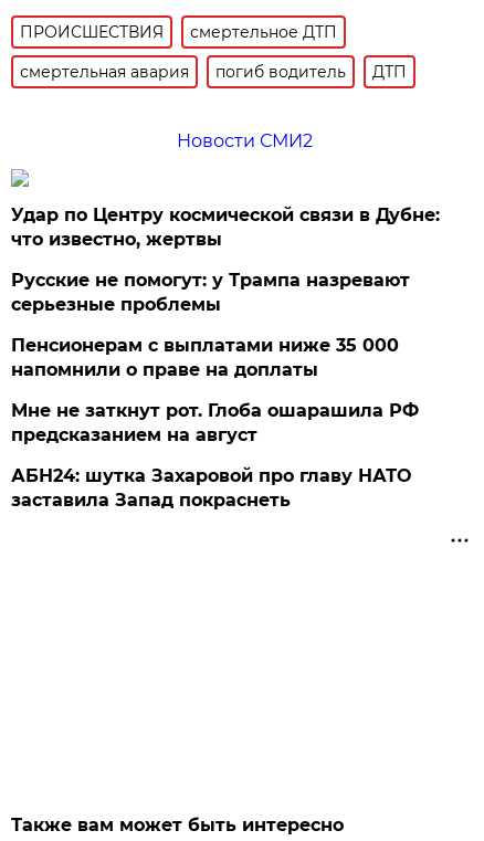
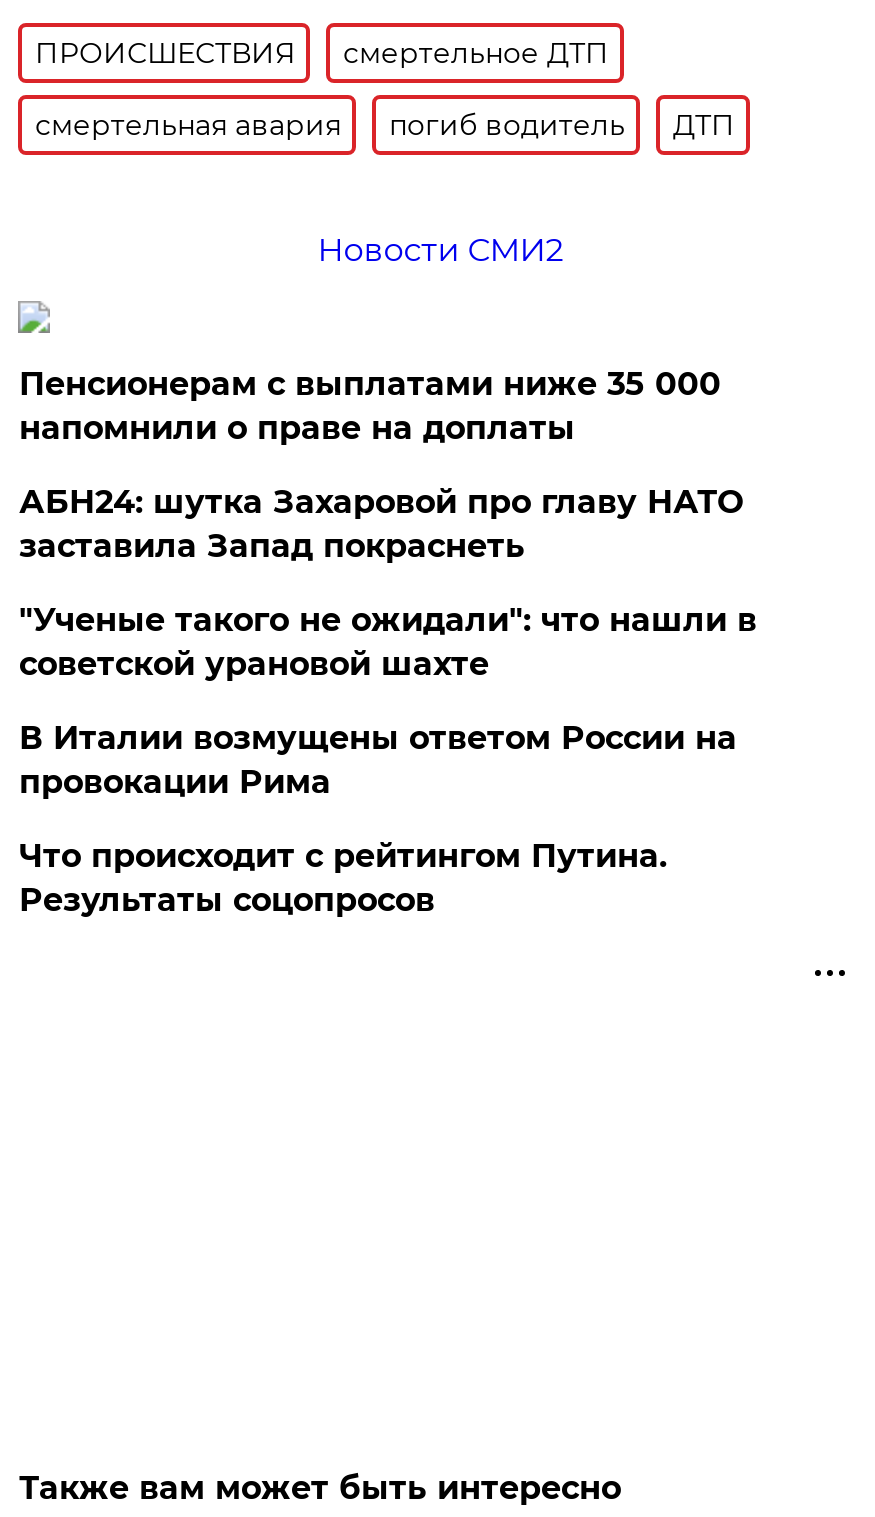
- Удар по Центру космической связи в Дубне:
- что известно, жертвы
- Русские не помогут: у Трампа назревают
- серьезные проблемы

moved up: Пенсионерам с выплатами ниже 35 000 | напомнили о праве на доплаты

- Мне не заткнут рот. Глоба ошарашила РФ
- предсказанием на август

moved up: АБН24: шутка Захаровой про главу НАТО | заставила Запад покраснеть

+ "Ученые такого не ожидали": что нашли в
+ советской урановой шахте
+ В Италии возмущены ответом России на
+ провокации Рима
+ Что происходит с рейтингом Путина.
+ Результаты соцопросов
